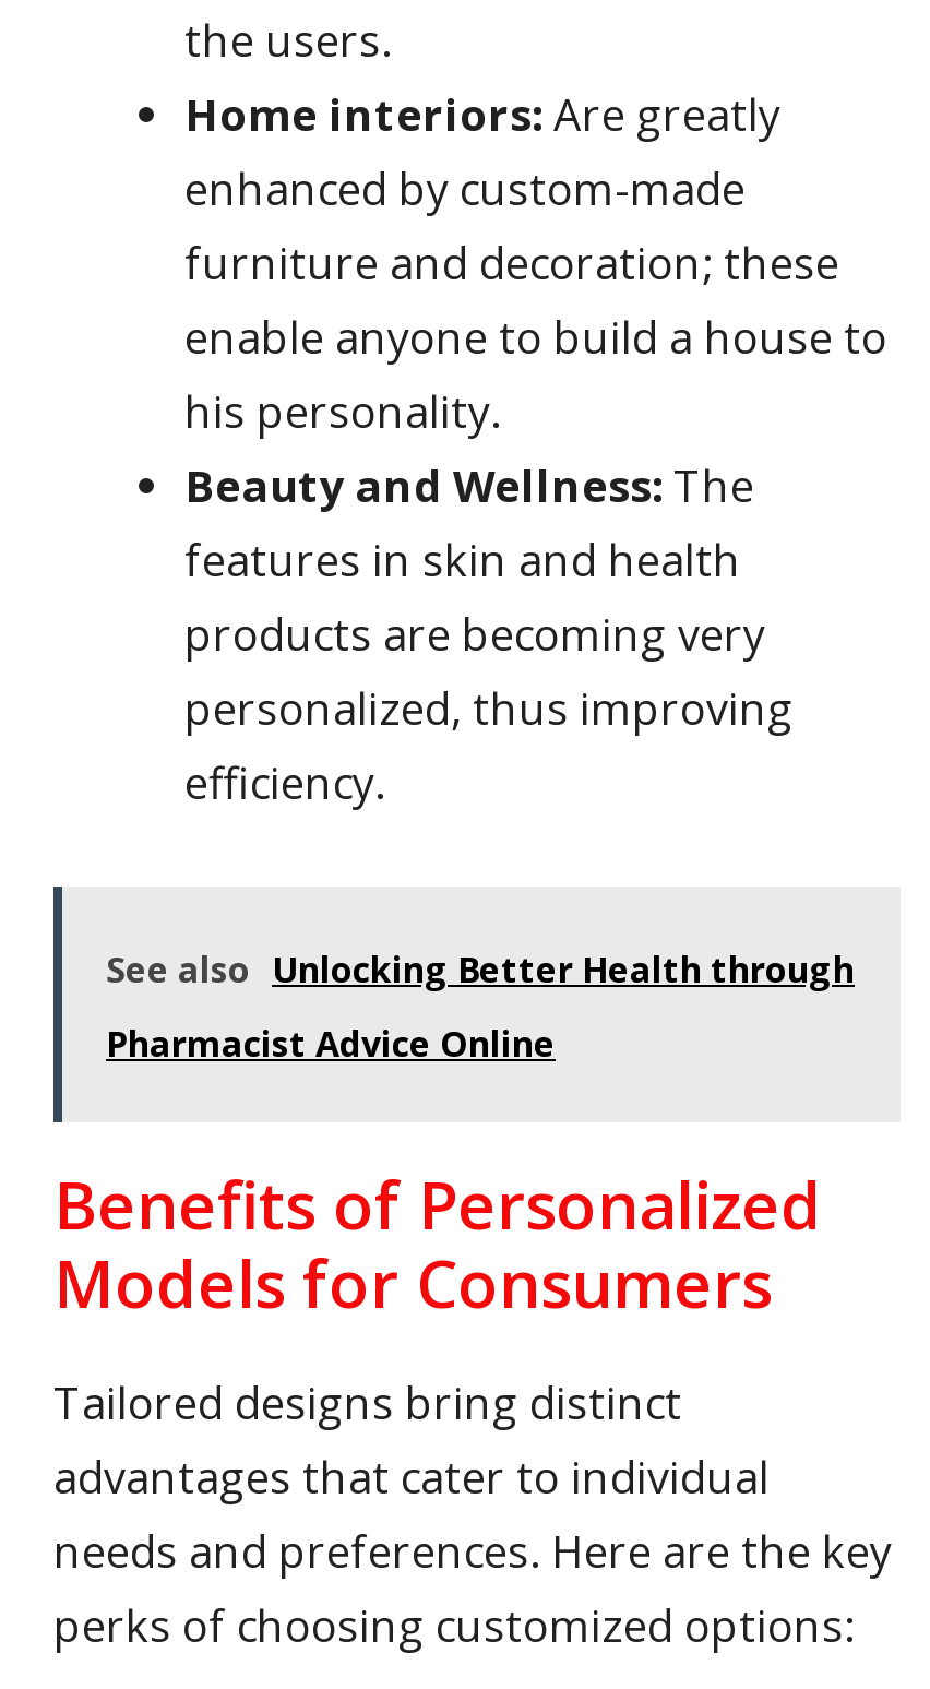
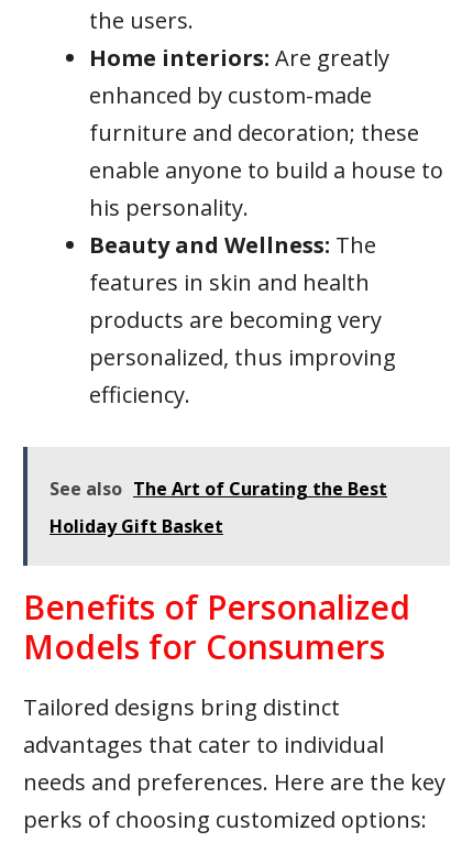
- See also Unlocking Better Health through
+ See also The Art of Curating the Best

- Pharmacist Advice Online
+ Holiday Gift Basket
